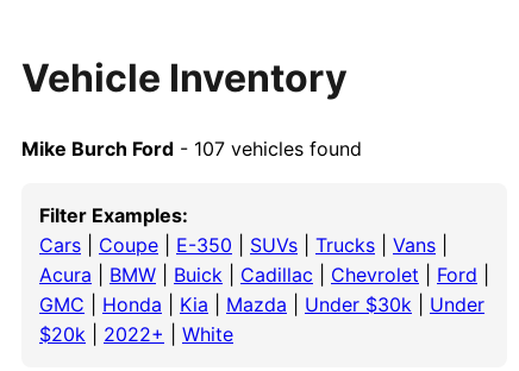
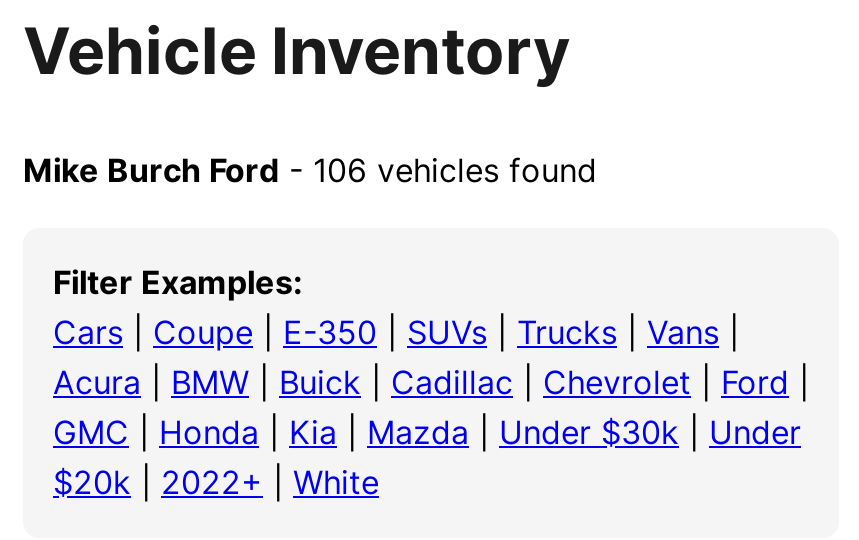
- Mike Burch Ford - 107 vehicles found
+ Mike Burch Ford - 106 vehicles found
